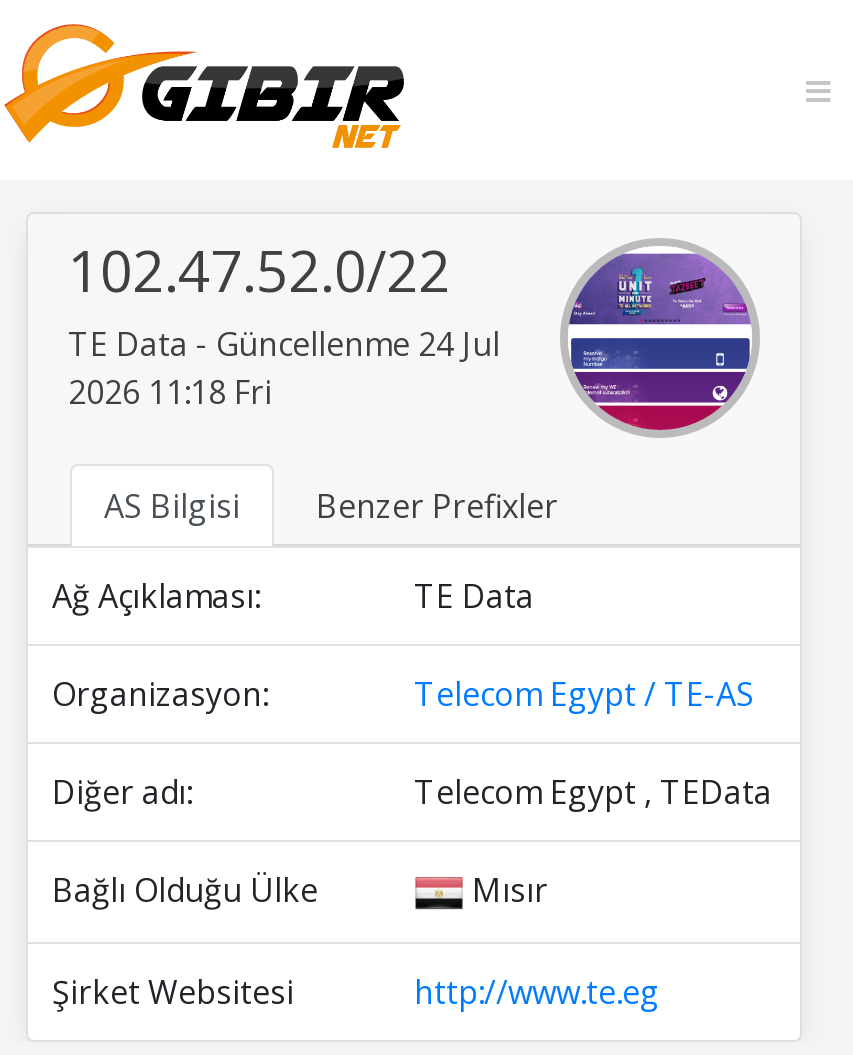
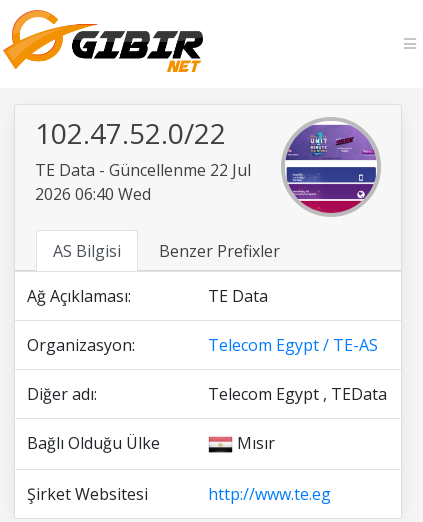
- TE Data - Güncellenme 24 Jul
- 2026 11:18 Fri
+ TE Data - Güncellenme 22 Jul
+ 2026 06:40 Wed
